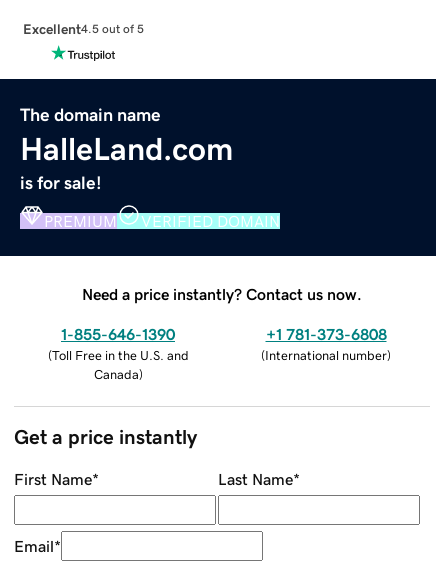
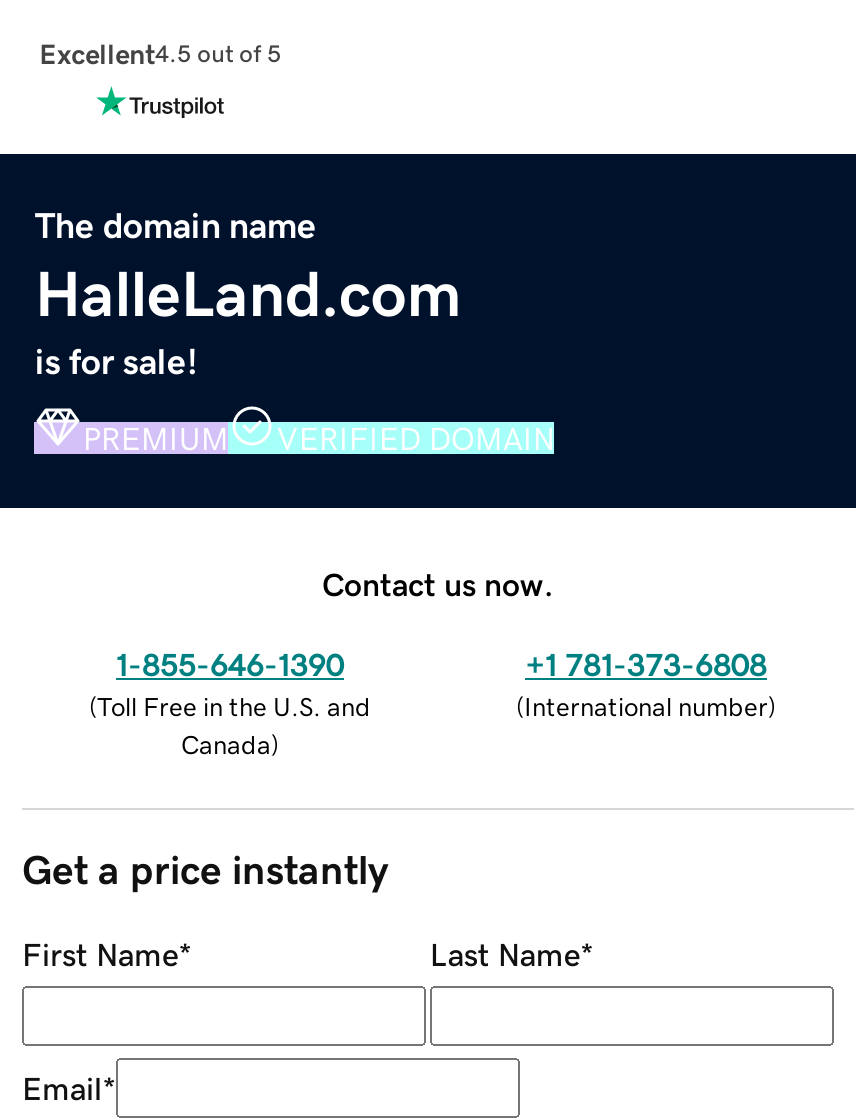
- Need a price instantly? Contact us now.
+ Contact us now.
